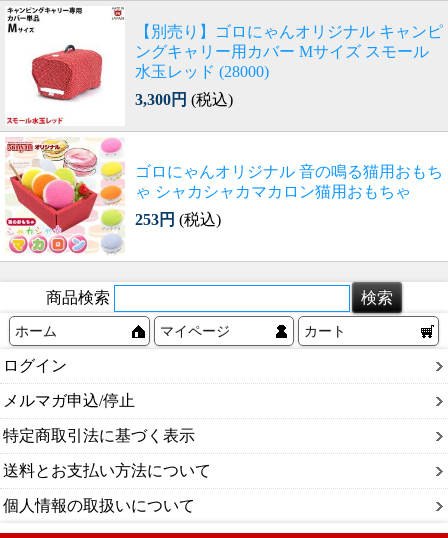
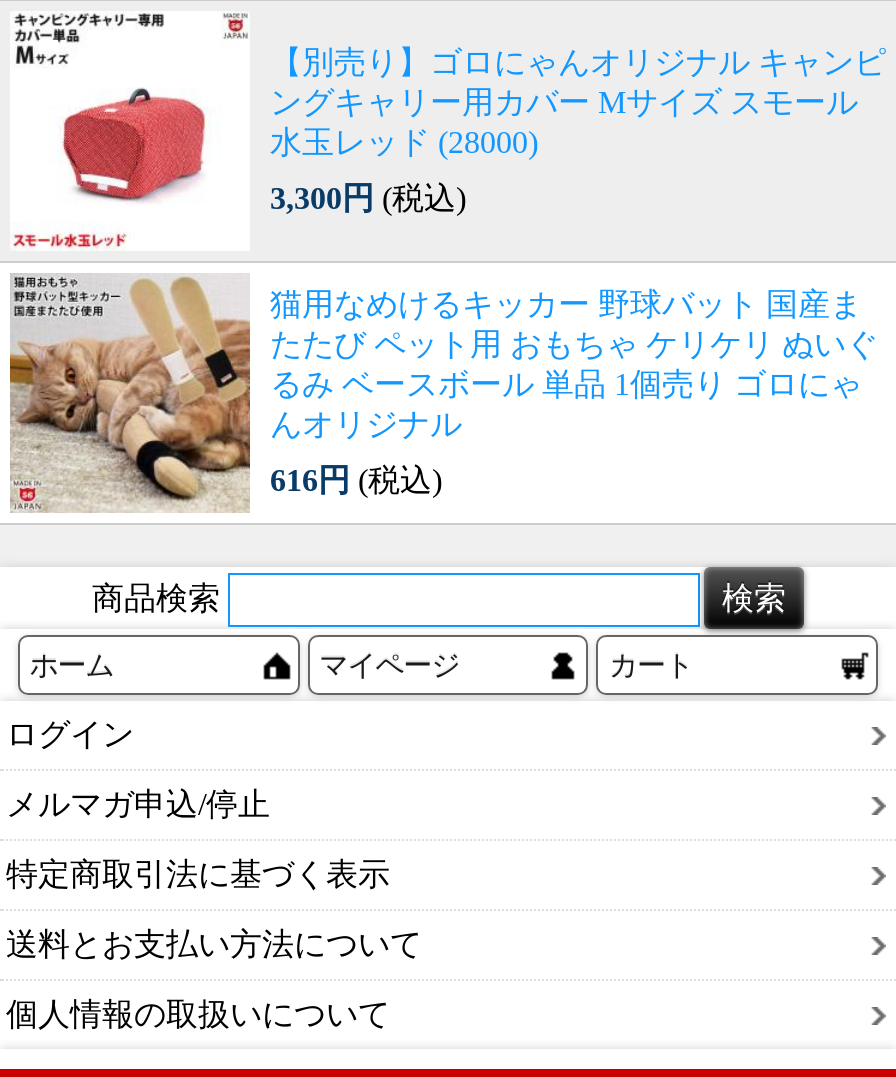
- [image]
- ゴロにゃんオリジナル 音の鳴る猫用おもち
- ゃ シャカシャカマカロン猫用おもちゃ
+ [image]
+ 猫用なめけるキッカー 野球バット 国産ま
+ たたび ペット用 おもちゃ ケリケリ ぬいぐ
+ るみ ベースボール 単品 1個売り ゴロにゃ
+ んオリジナル

- 253円 (税込)
+ 616円 (税込)
